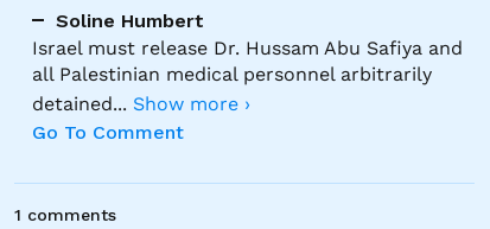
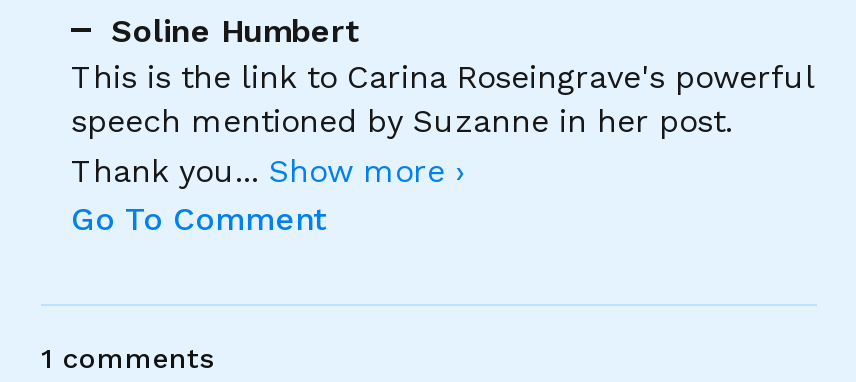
- Israel must release Dr. Hussam Abu Safiya and
- all Palestinian medical personnel arbitrarily
- detained... Show more ›
+ This is the link to Carina Roseingrave's powerful
+ speech mentioned by Suzanne in her post.
+ Thank you... Show more ›
